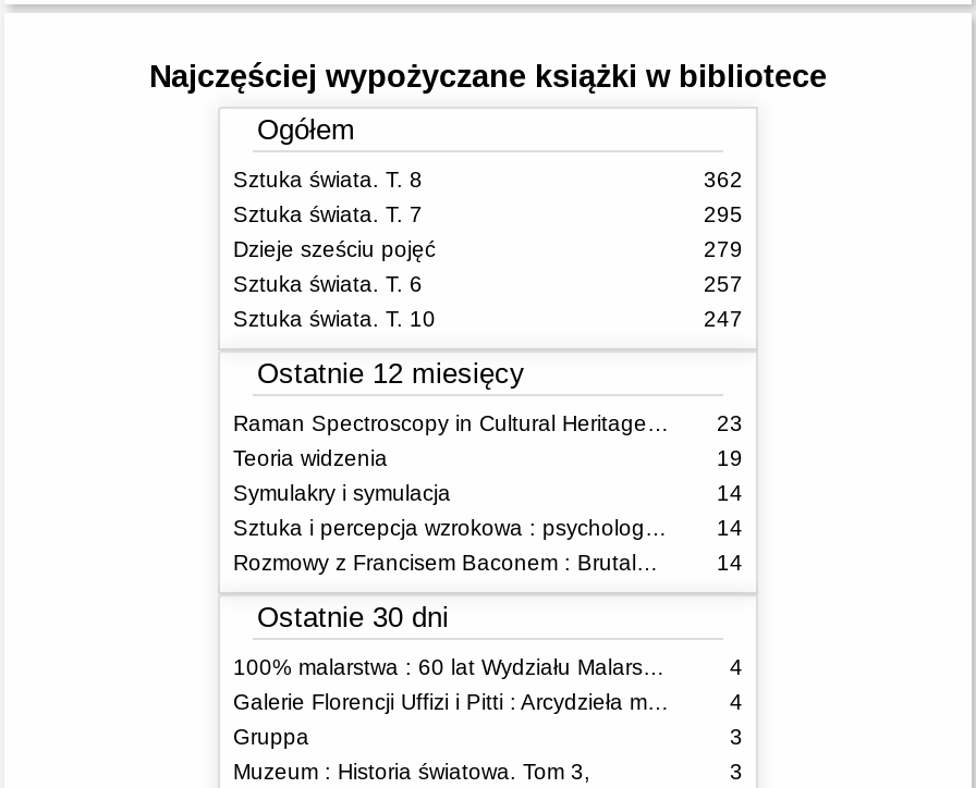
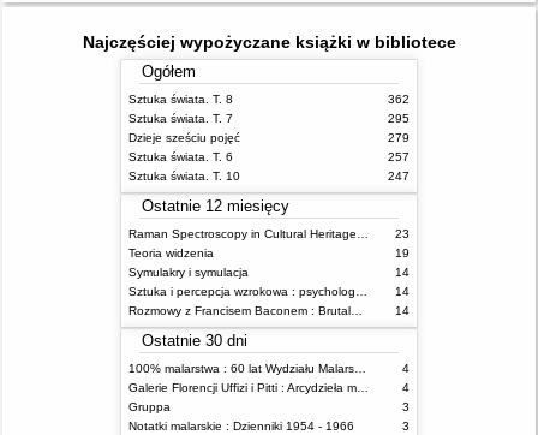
- Muzeum : Historia światowa. Tom 3,
+ Notatki malarskie : Dzienniki 1954 - 1966
